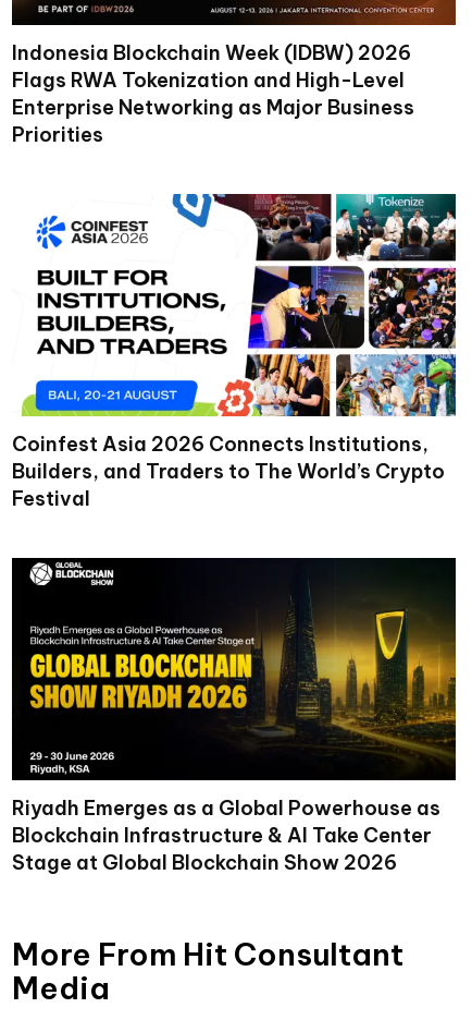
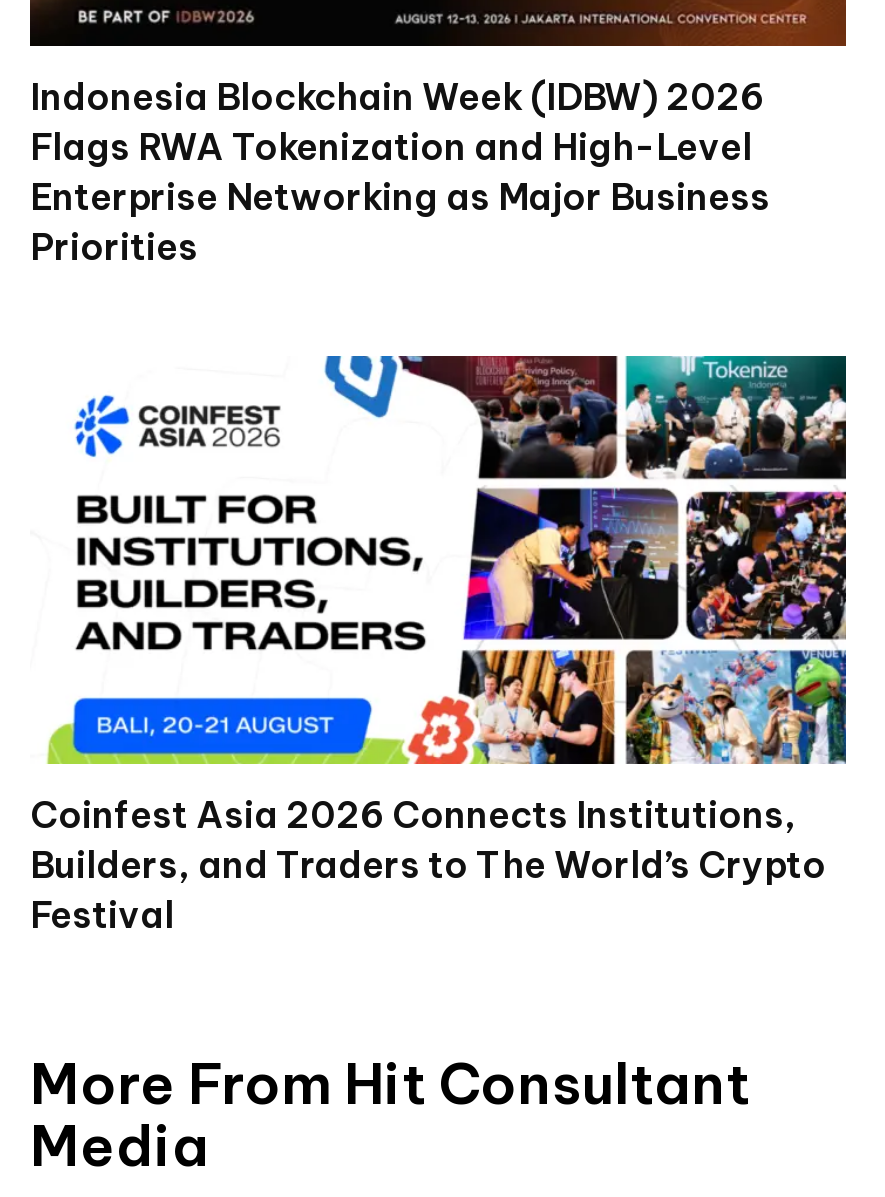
- [image]
- Riyadh Emerges as a Global Powerhouse as
- Blockchain Infrastructure & AI Take Center
- Stage at Global Blockchain Show 2026
